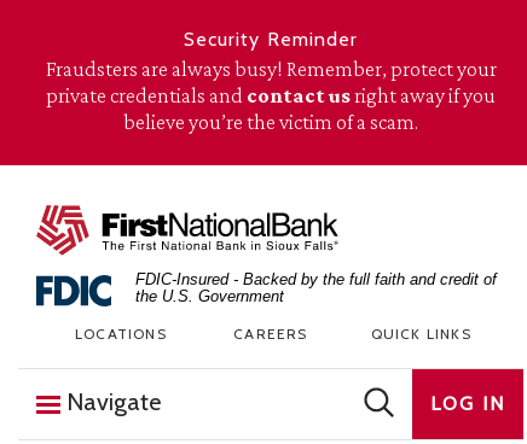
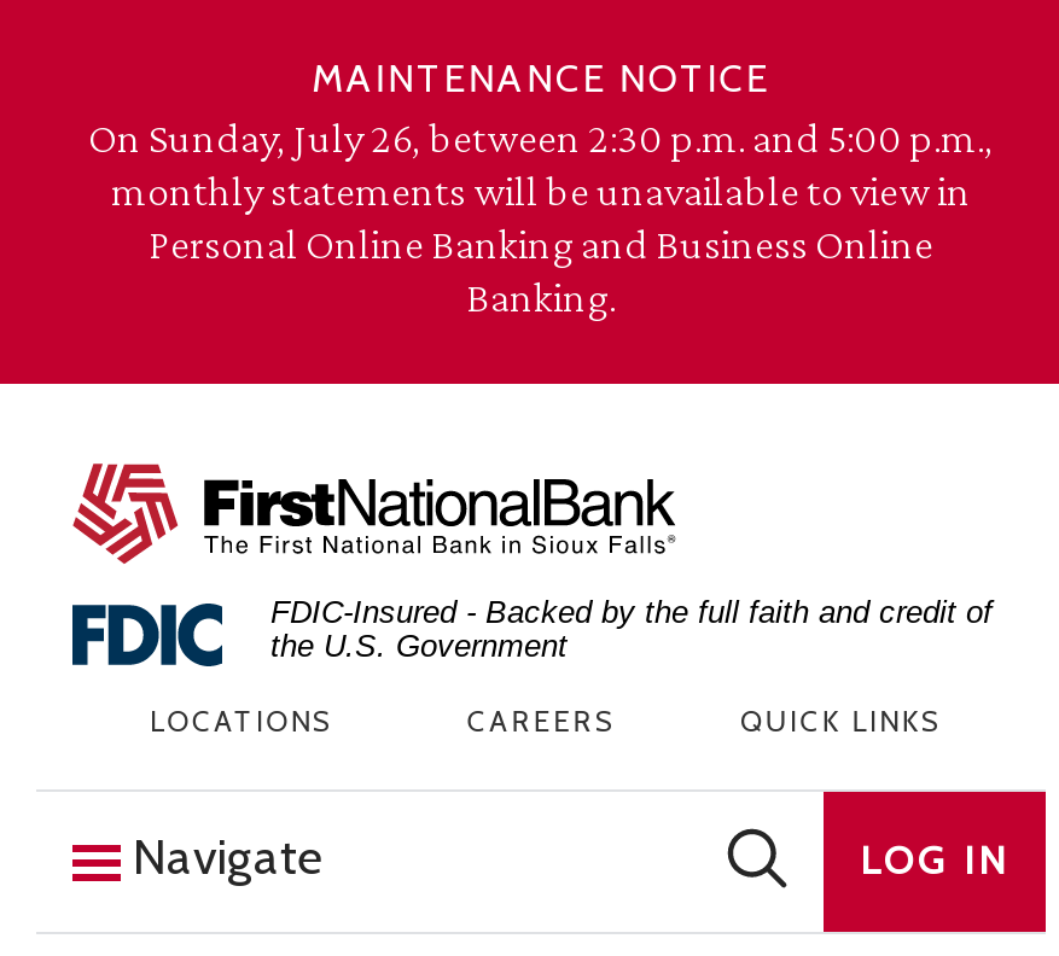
- Security Reminder
- Fraudsters are always busy! Remember, protect your
- private credentials and contact us right away if you
- believe you’re the victim of a scam.
+ MAINTENANCE NOTICE
+ On Sunday, July 26, between 2:30 p.m. and 5:00 p.m.,
+ monthly statements will be unavailable to view in
+ Personal Online Banking and Business Online
+ Banking.
